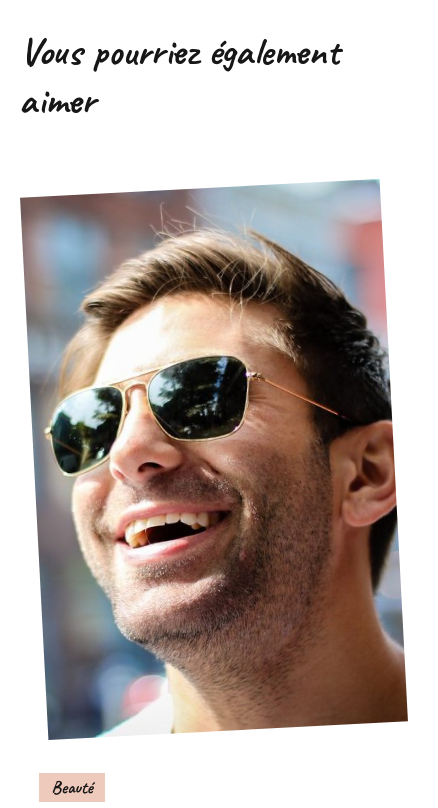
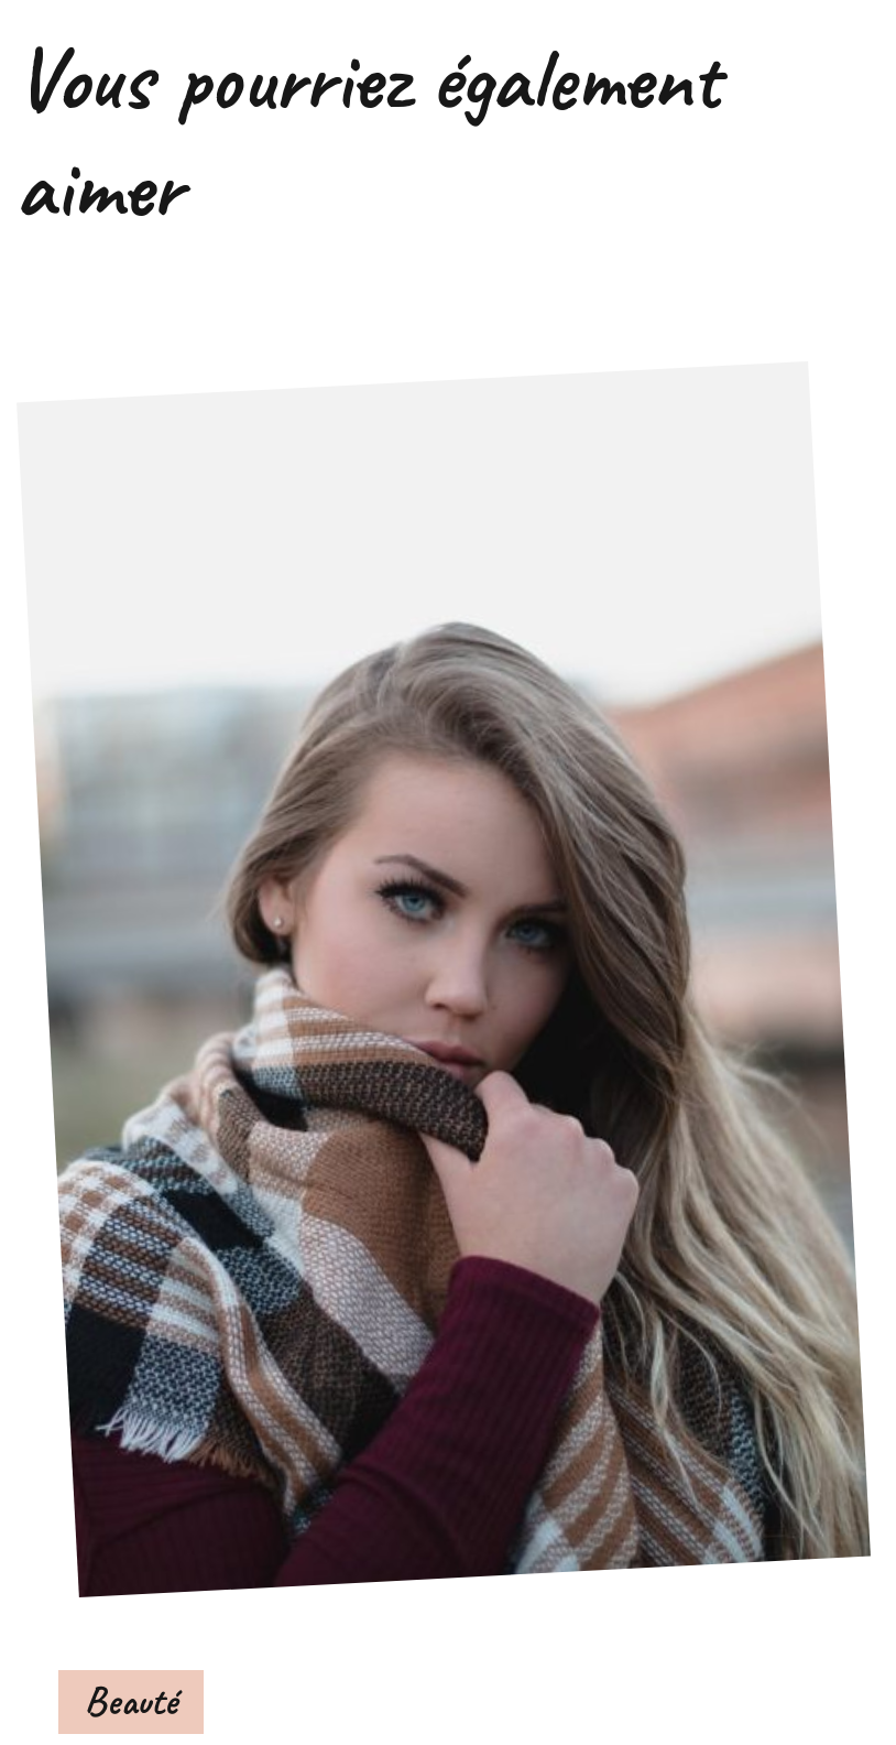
- [image]
+ [image]
